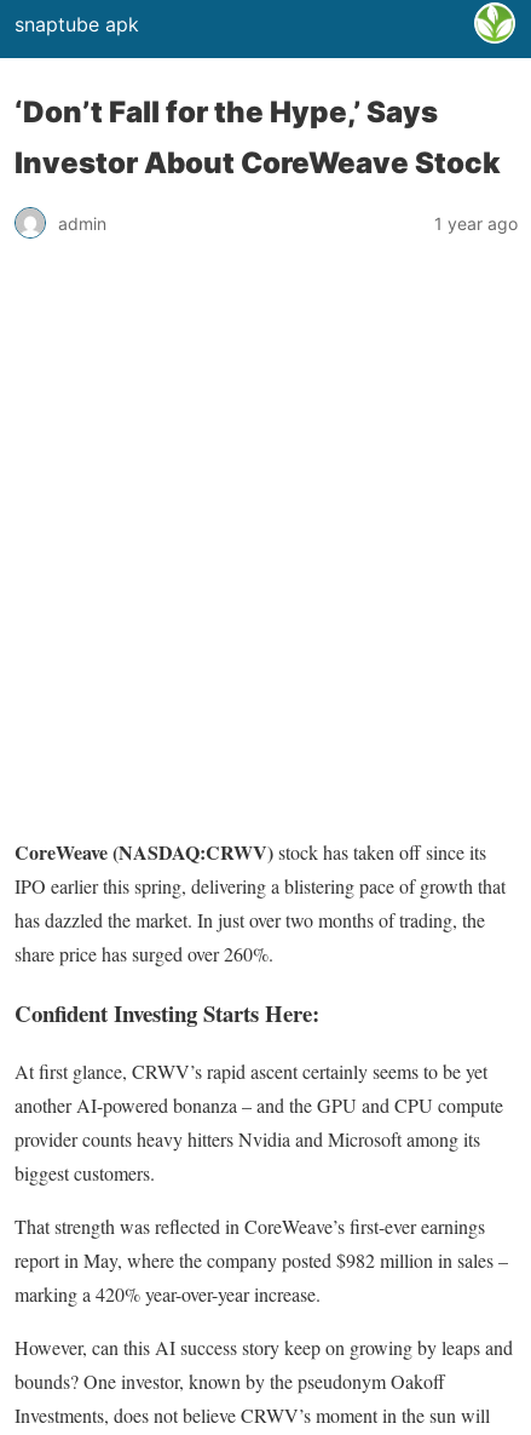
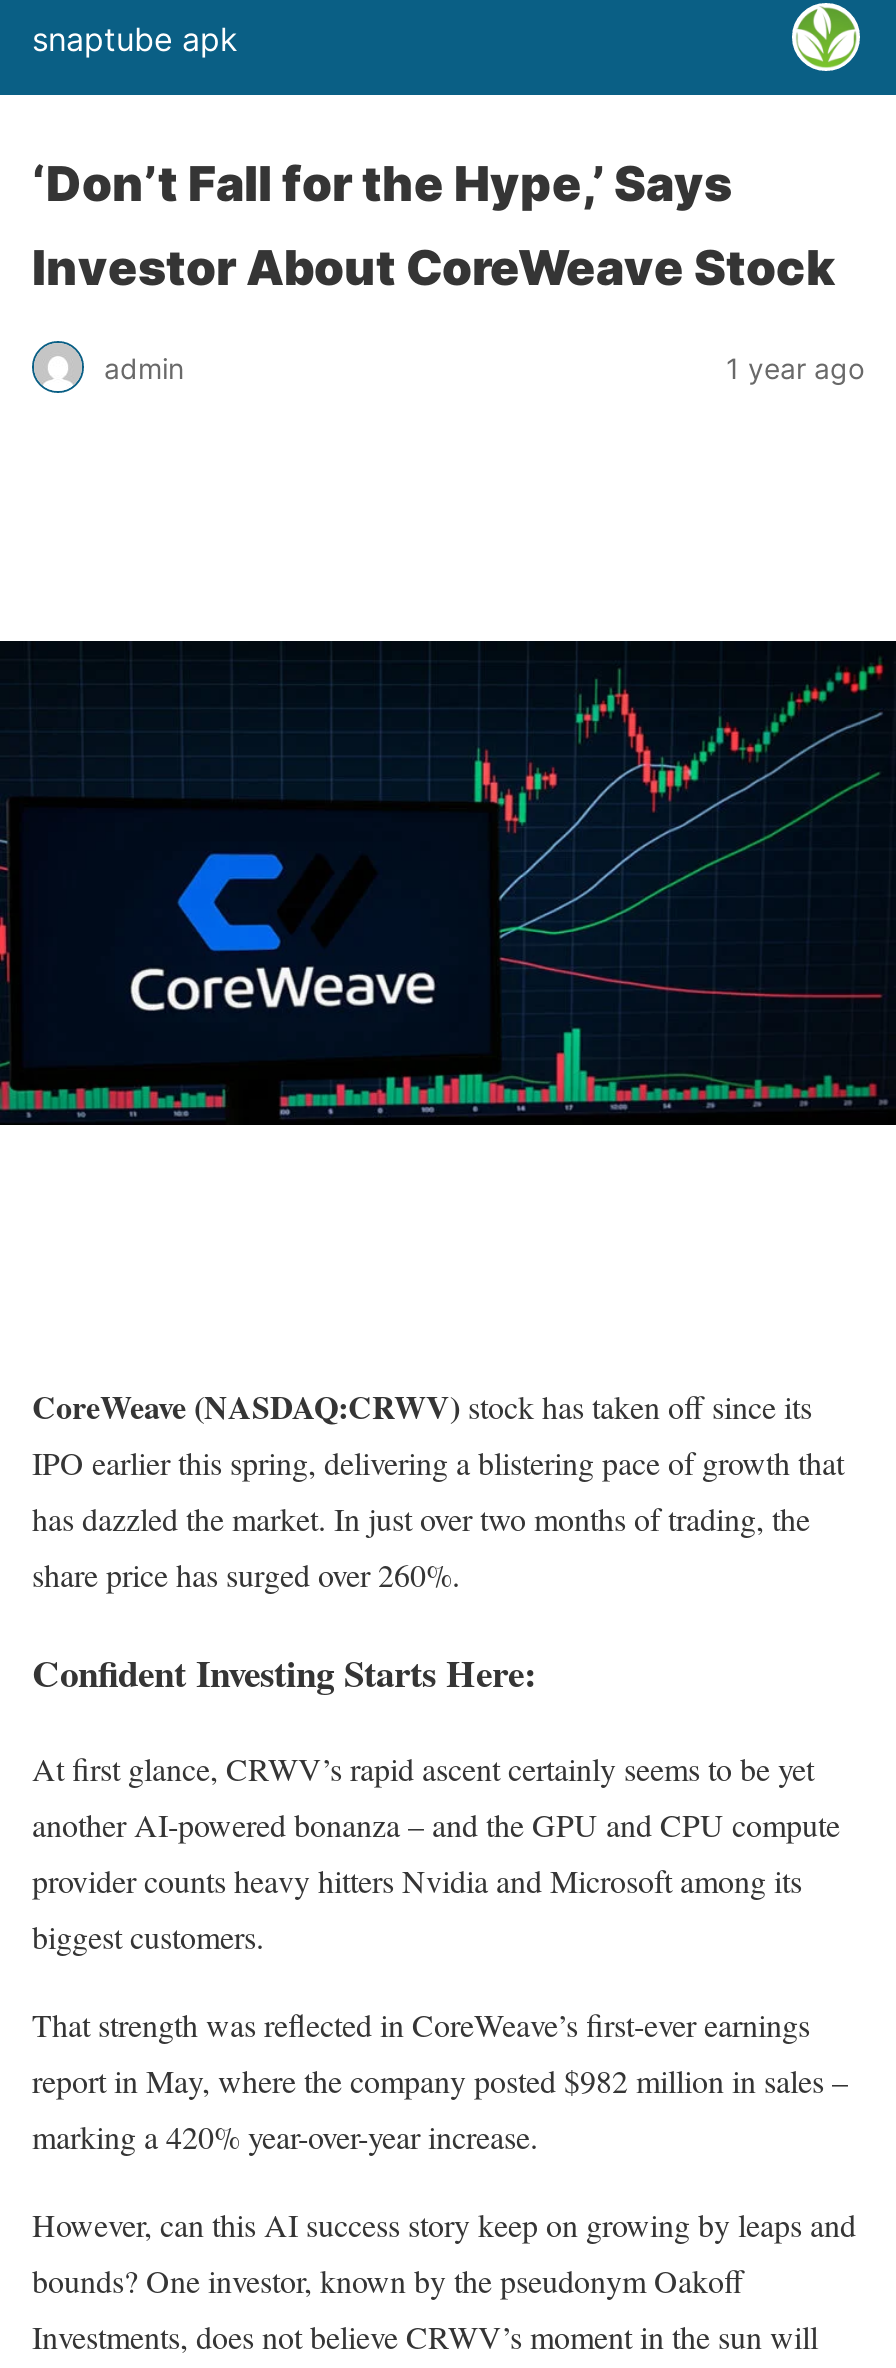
+ [image]
